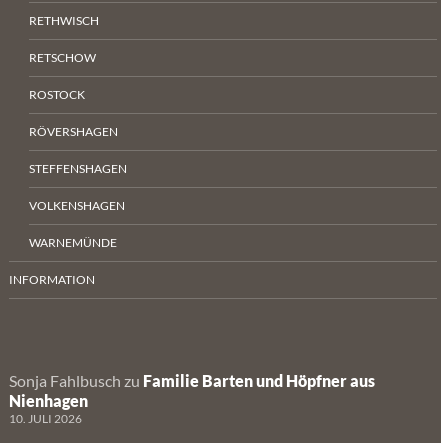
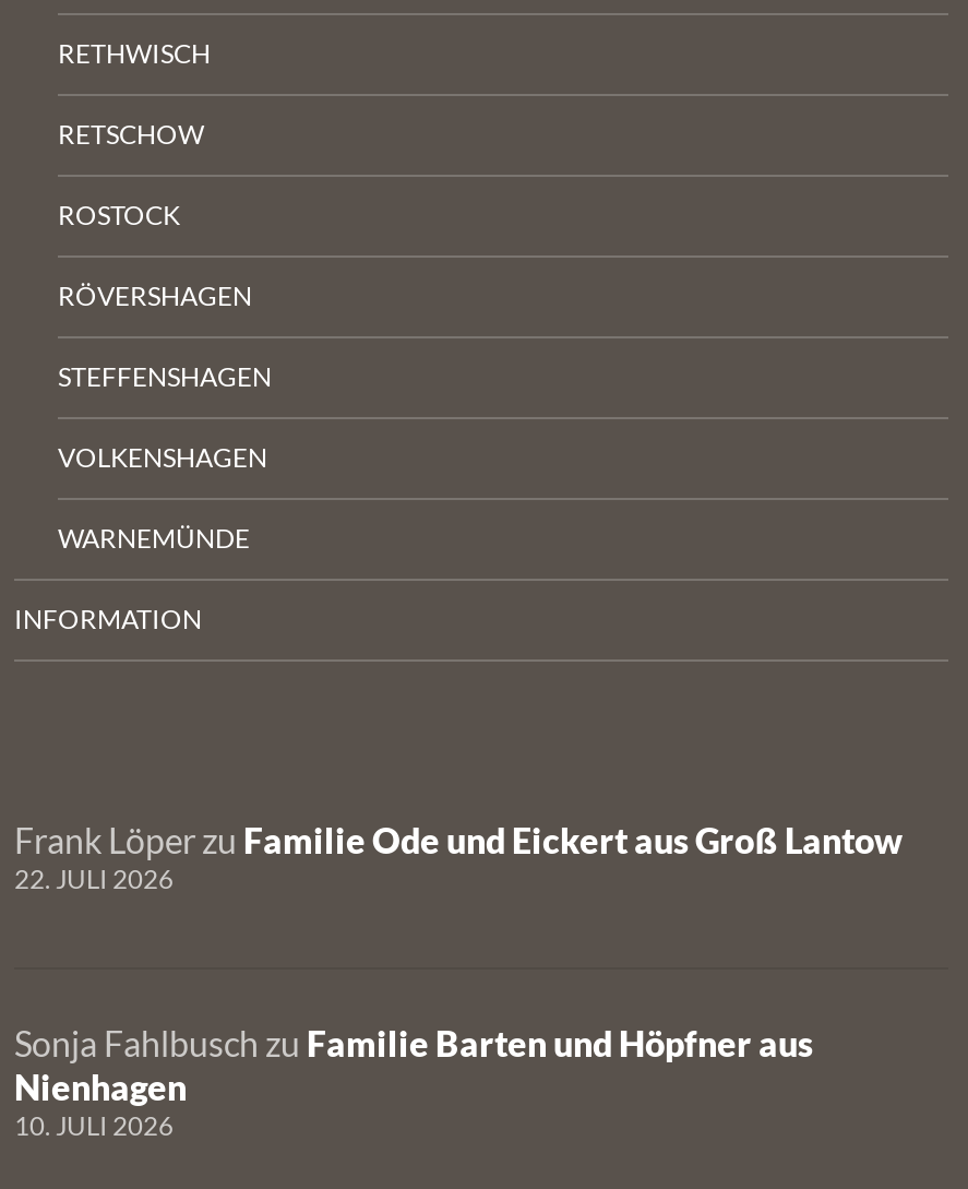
+ Frank Löper zu Familie Ode und Eickert aus Groß Lantow
+ 22. JULI 2026
